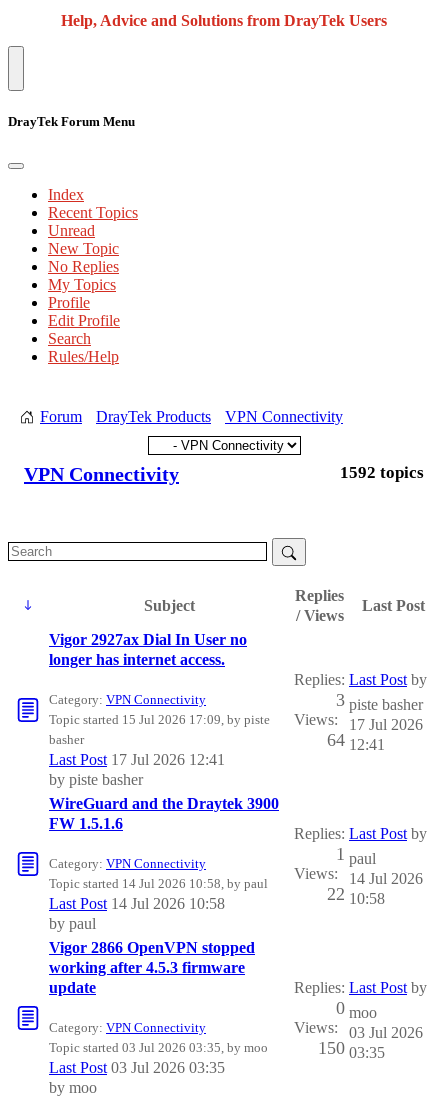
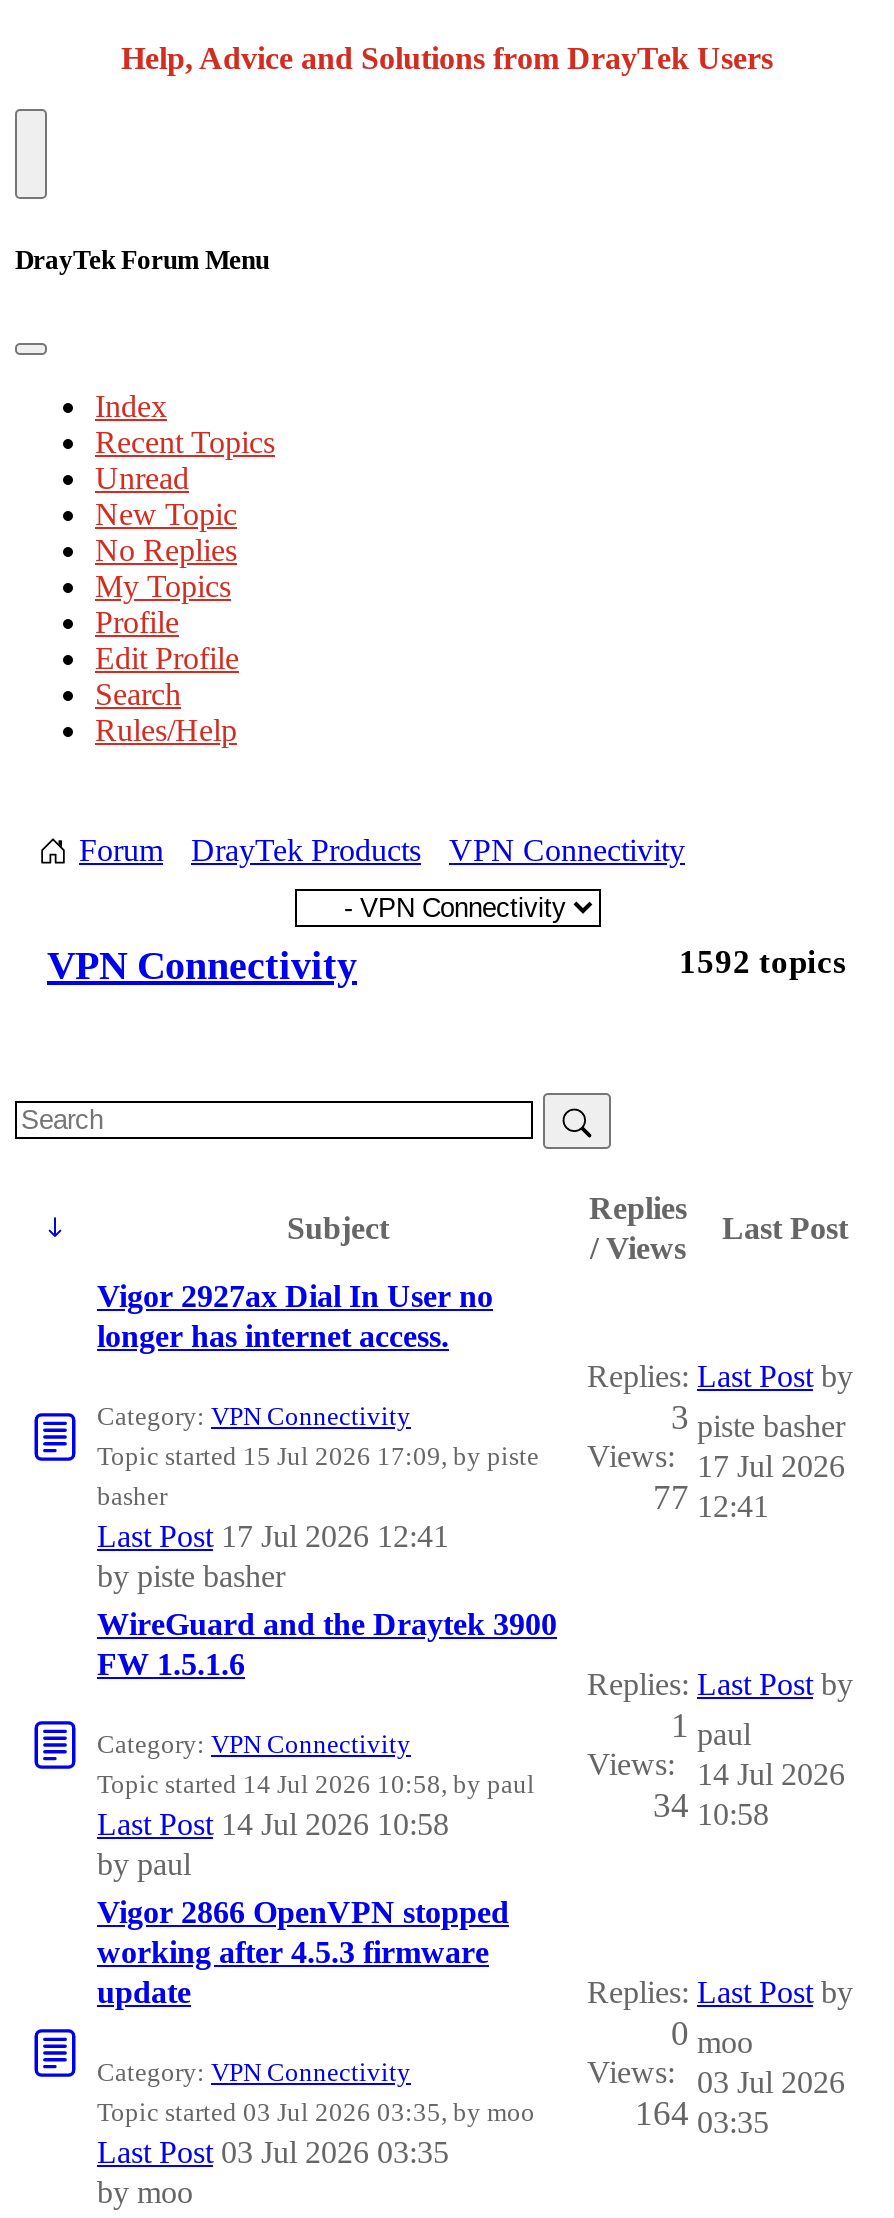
- 64 12:41
+ 77 12:41

- 22 10:58
+ 34 10:58

- 150 03:35
+ 164 03:35
